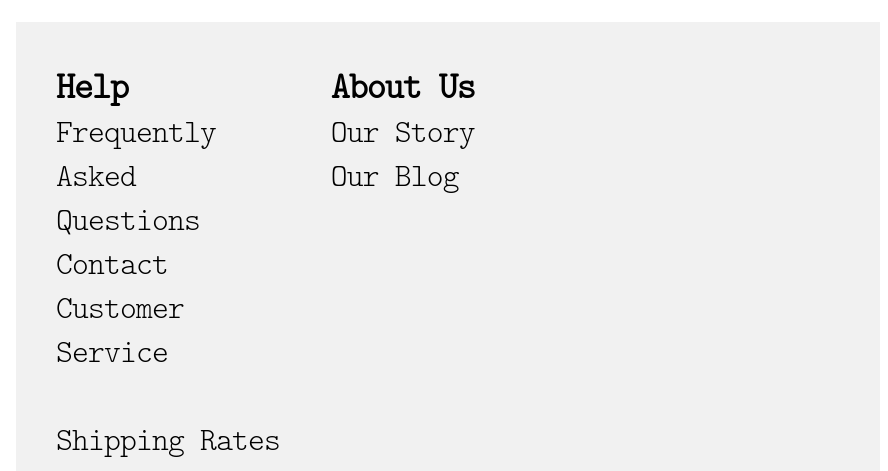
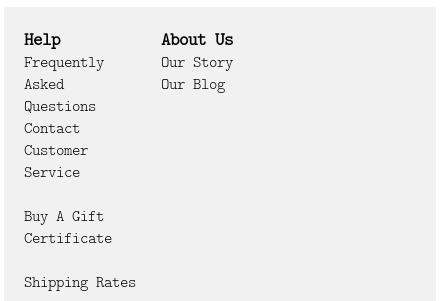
+ Buy A Gift
+ Certificate
